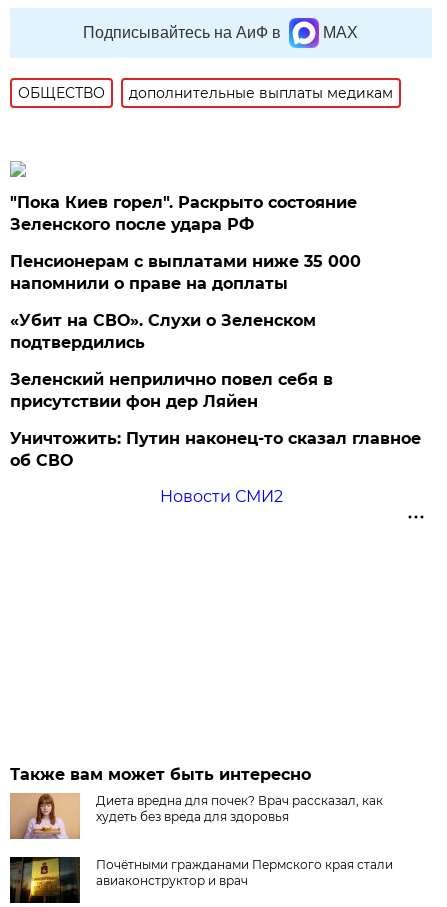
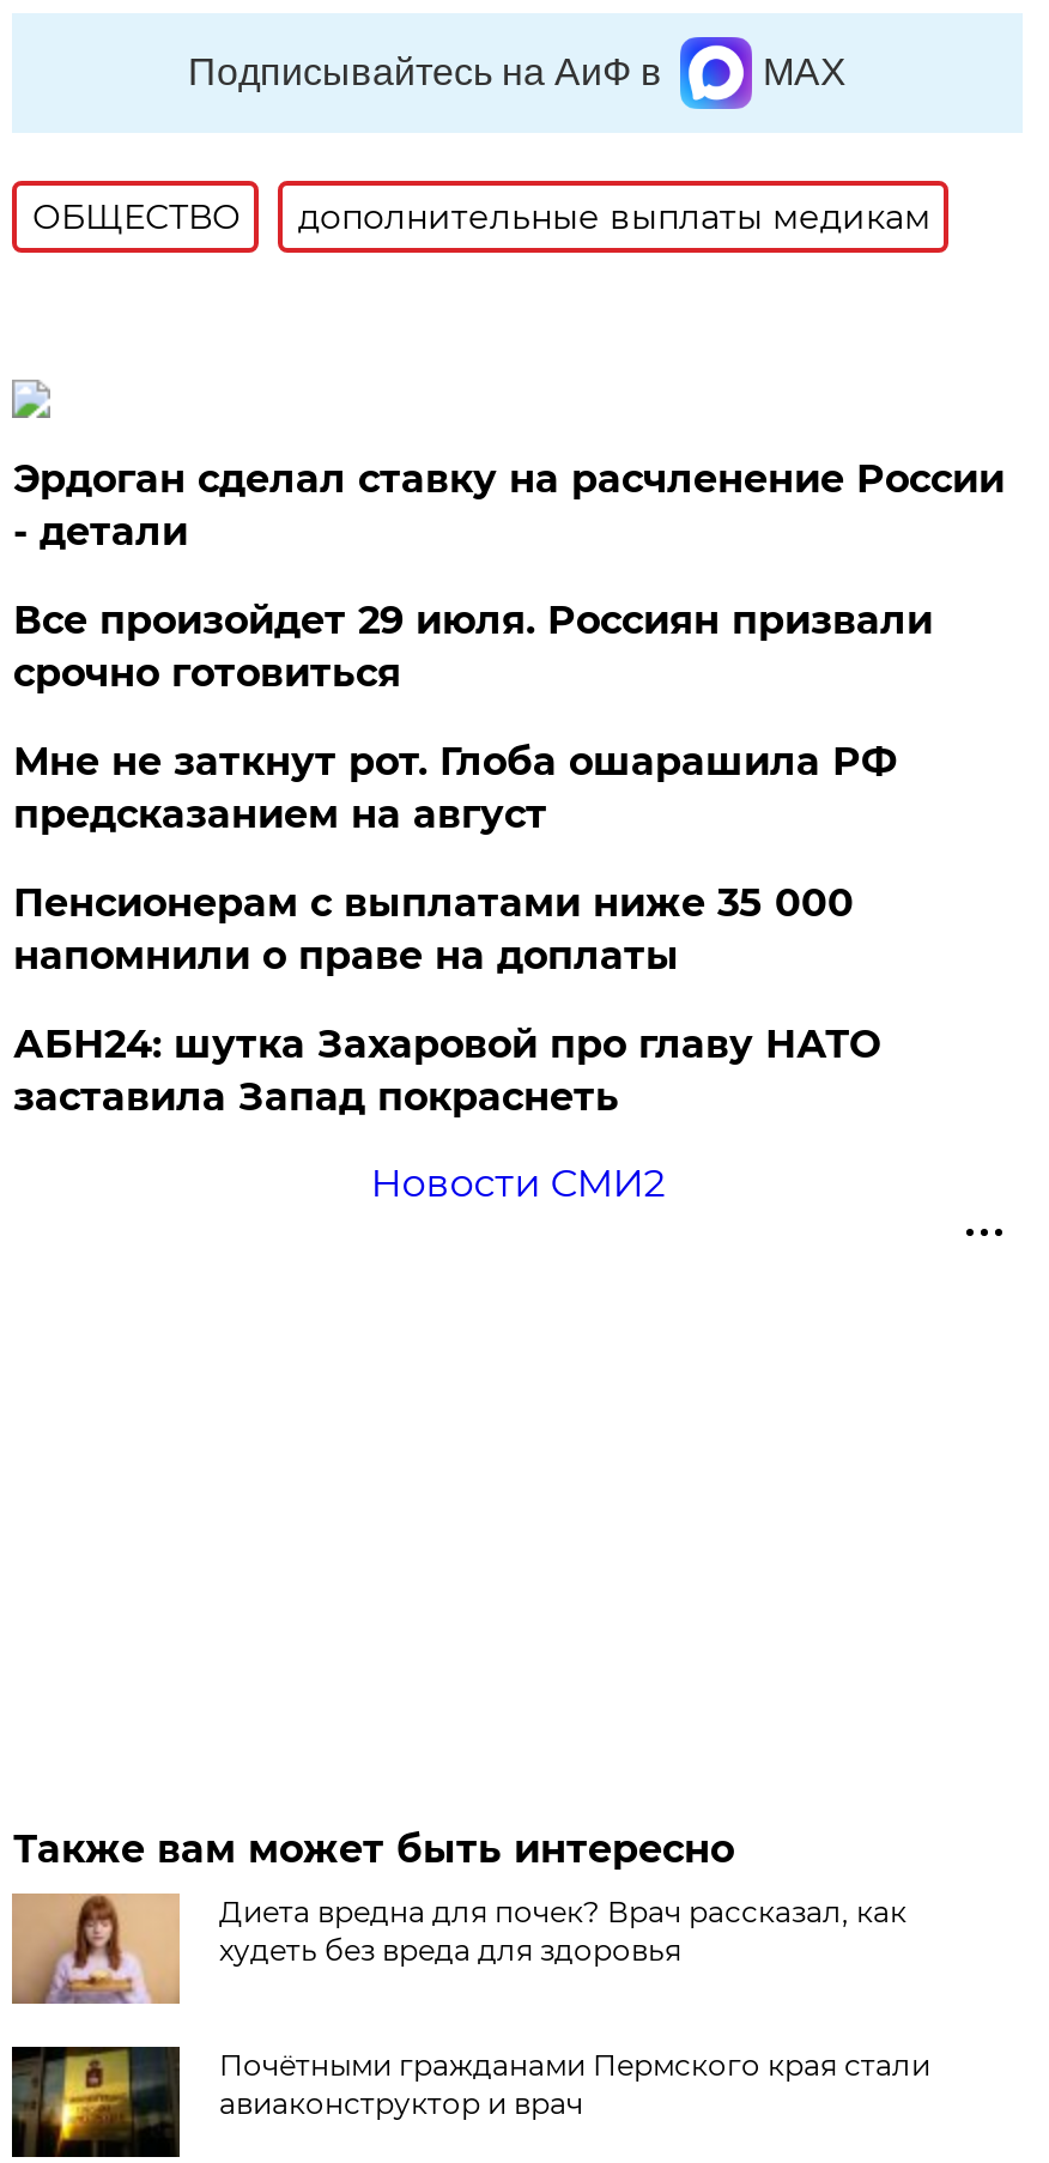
- "Пока Киев горел". Раскрыто состояние
- Зеленского после удара РФ
+ Эрдоган сделал ставку на расчленение России
+ - детали
+ Все произойдет 29 июля. Россиян призвали
+ срочно готовиться
+ Мне не заткнут рот. Глоба ошарашила РФ
+ предсказанием на август

moved down: Пенсионерам с выплатами ниже 35 000 | напомнили о праве на доплаты

- «Убит на СВО». Слухи о Зеленском
- подтвердились
- Зеленский неприлично повел cебя в
- присутствии фон дер Ляйен
- Уничтожить: Путин наконец-то сказал главное
- об СВО
+ АБН24: шутка Захаровой про главу НАТО
+ заставила Запад покраснеть
